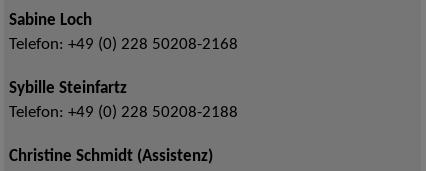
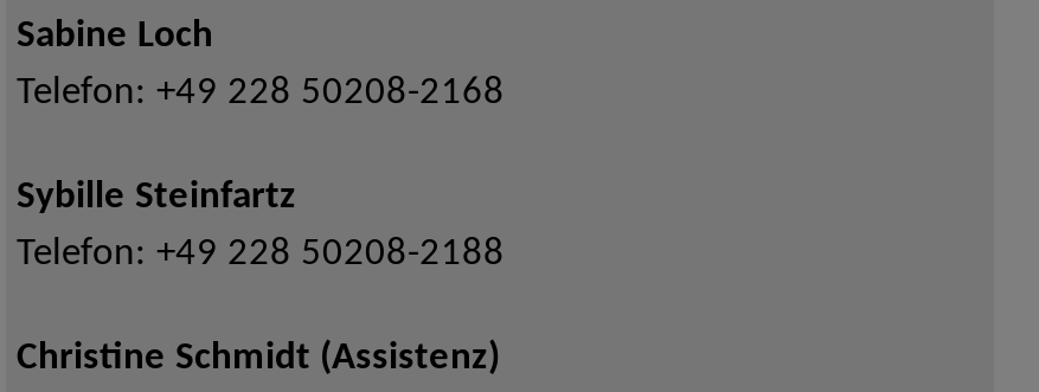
- Telefon: +49 (0) 228 50208-2168
+ Telefon: +49 228 50208-2168

- Telefon: +49 (0) 228 50208-2188
+ Telefon: +49 228 50208-2188
